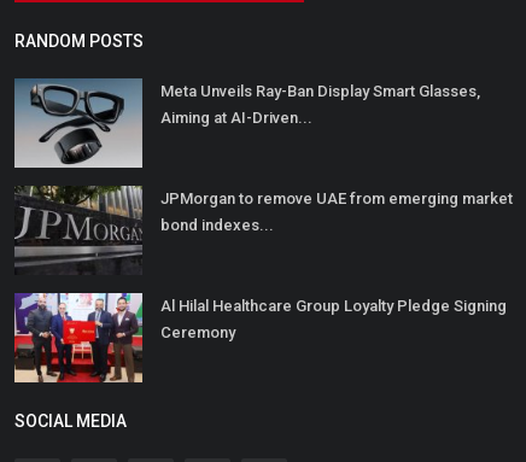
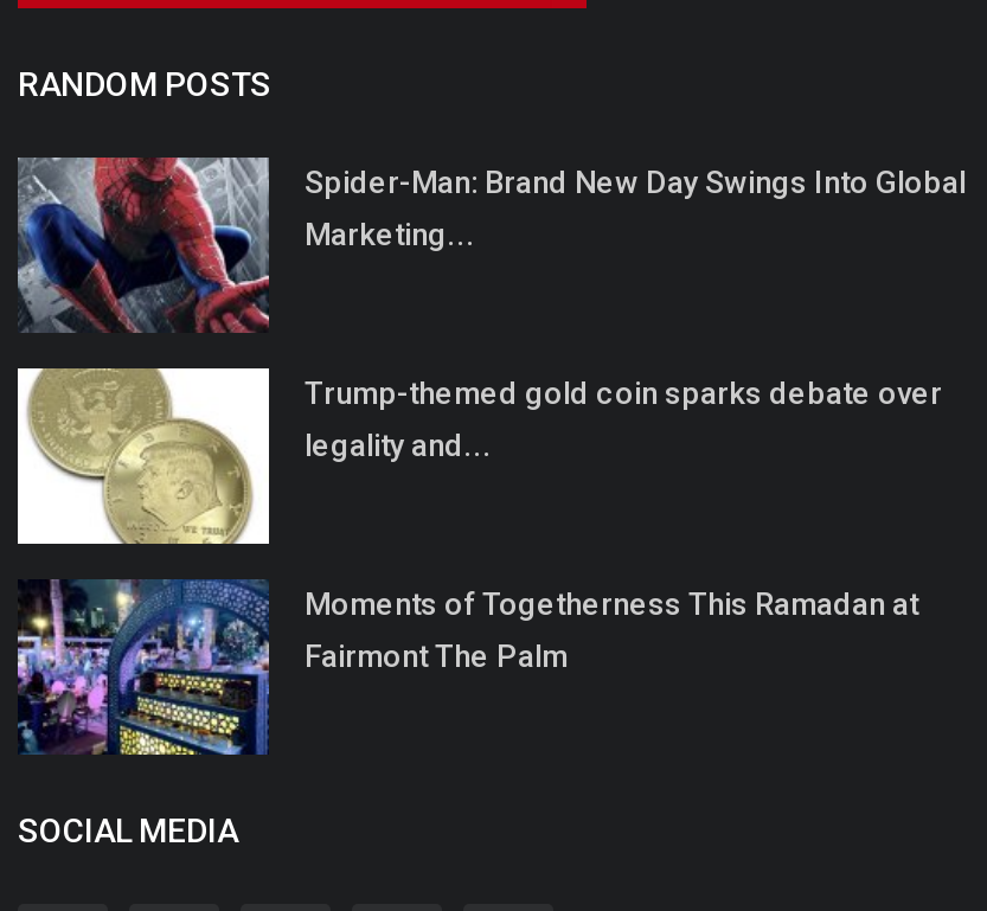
- [image]
- Meta Unveils Ray-Ban Display Smart Glasses,
+ [image]
+ Spider-Man: Brand New Day Swings Into Global

- Aiming at AI-Driven...
+ Marketing...

- [image]
- JPMorgan to remove UAE from emerging market
+ [image]
+ Trump-themed gold coin sparks debate over

- bond indexes...
+ legality and...

- [image]
- Al Hilal Healthcare Group Loyalty Pledge Signing
+ [image]
+ Moments of Togetherness This Ramadan at

- Ceremony
+ Fairmont The Palm
